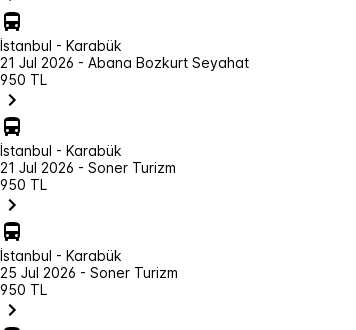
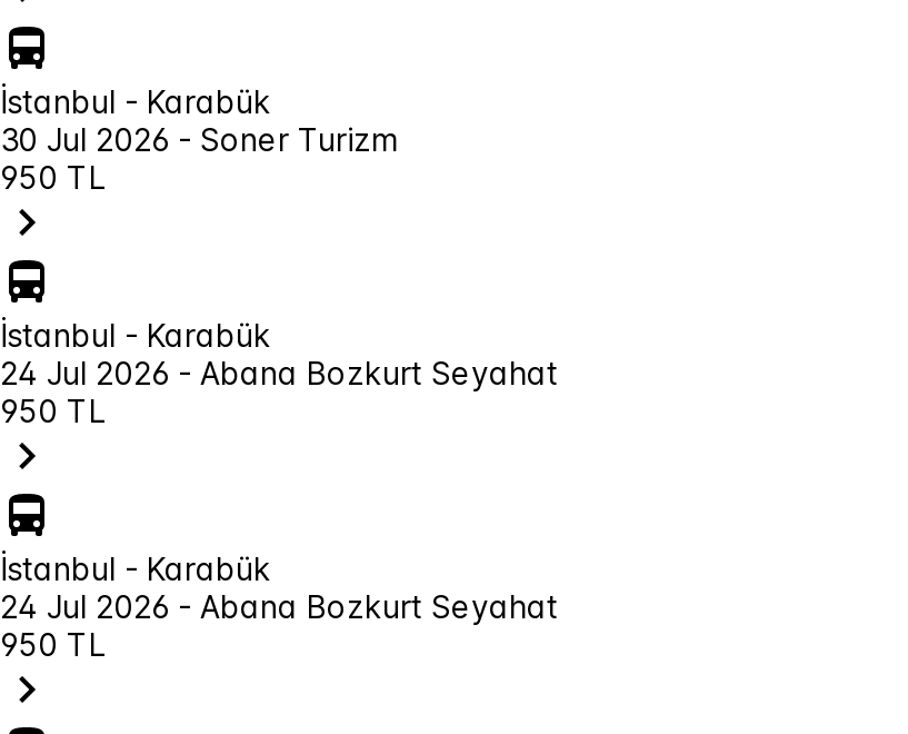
- 21 Jul 2026 - Abana Bozkurt Seyahat
+ 30 Jul 2026 - Soner Turizm

- 21 Jul 2026 - Soner Turizm
+ 24 Jul 2026 - Abana Bozkurt Seyahat

- 25 Jul 2026 - Soner Turizm
+ 24 Jul 2026 - Abana Bozkurt Seyahat
